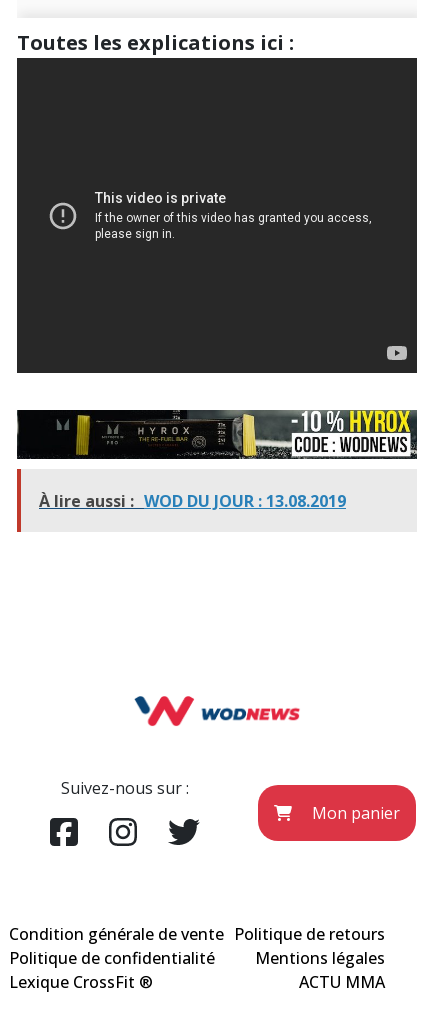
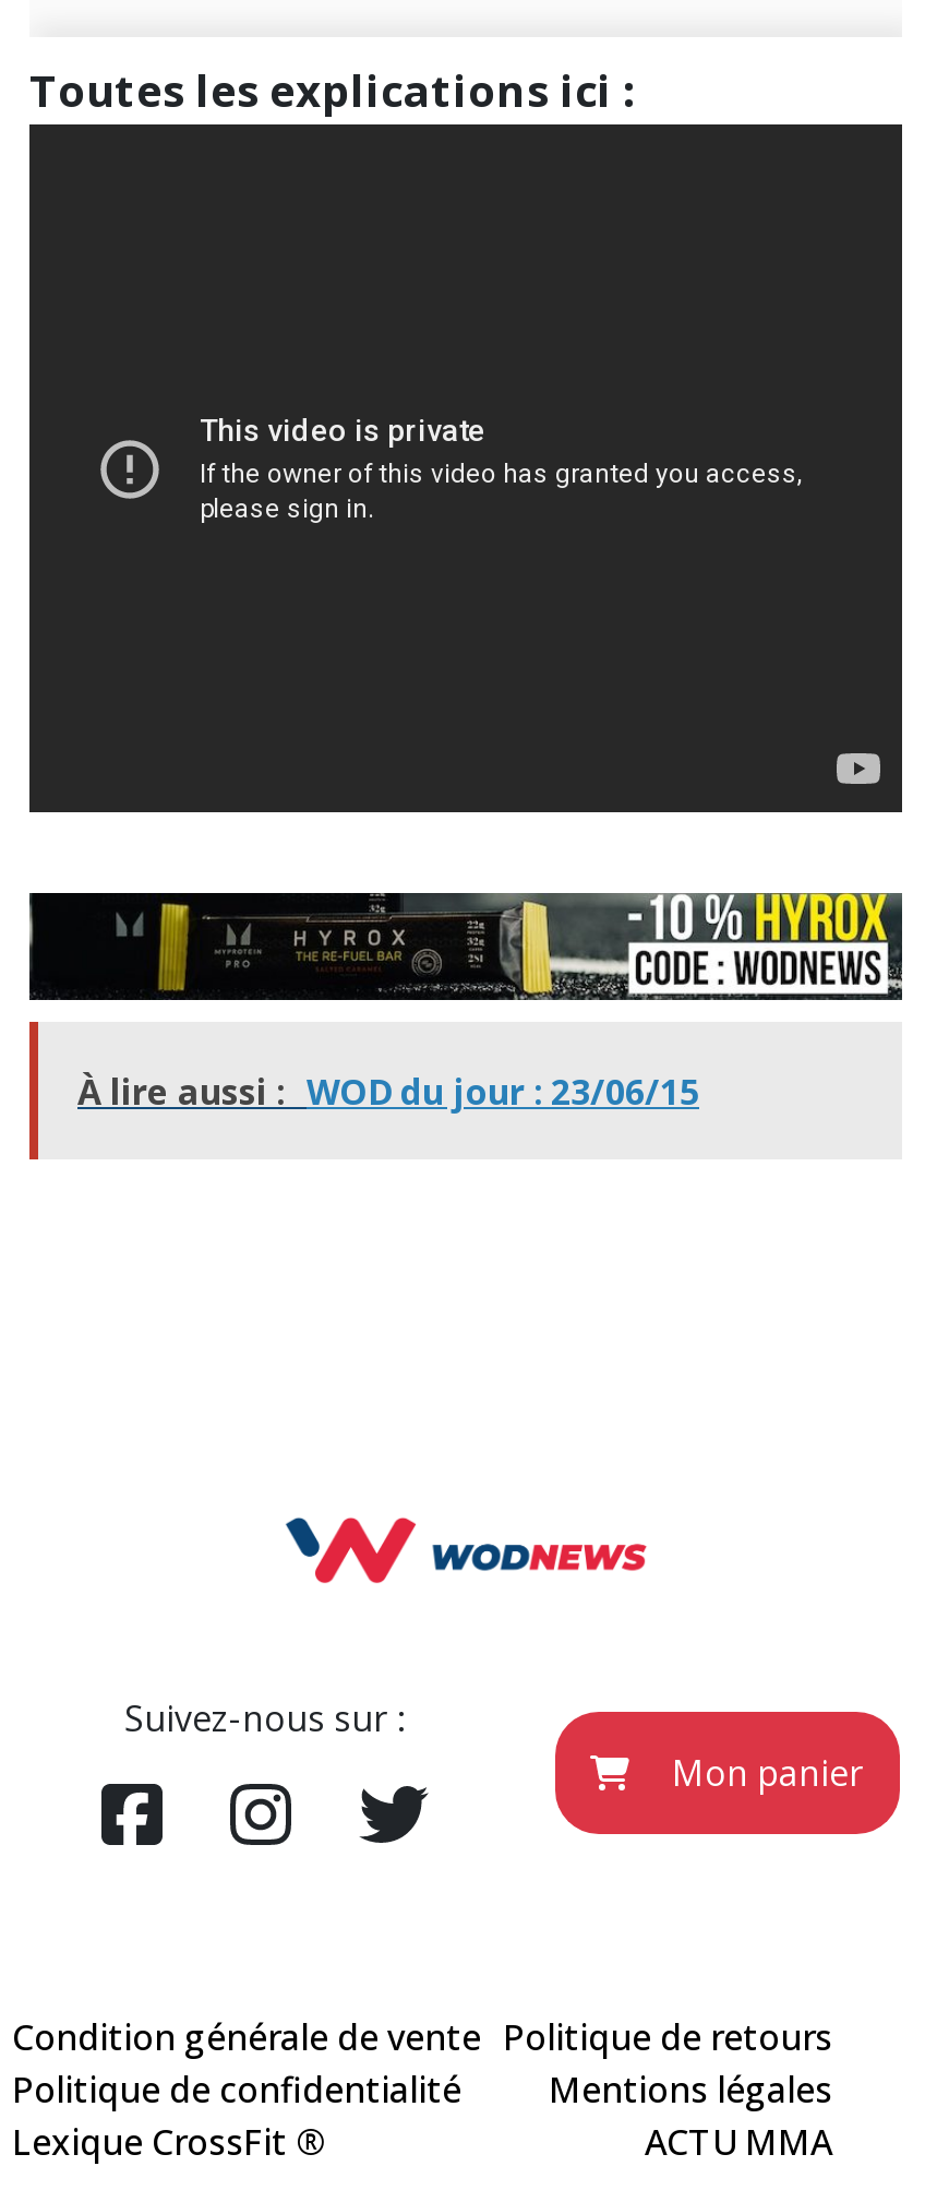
- À lire aussi : WOD DU JOUR : 13.08.2019
+ À lire aussi : WOD du jour : 23/06/15
